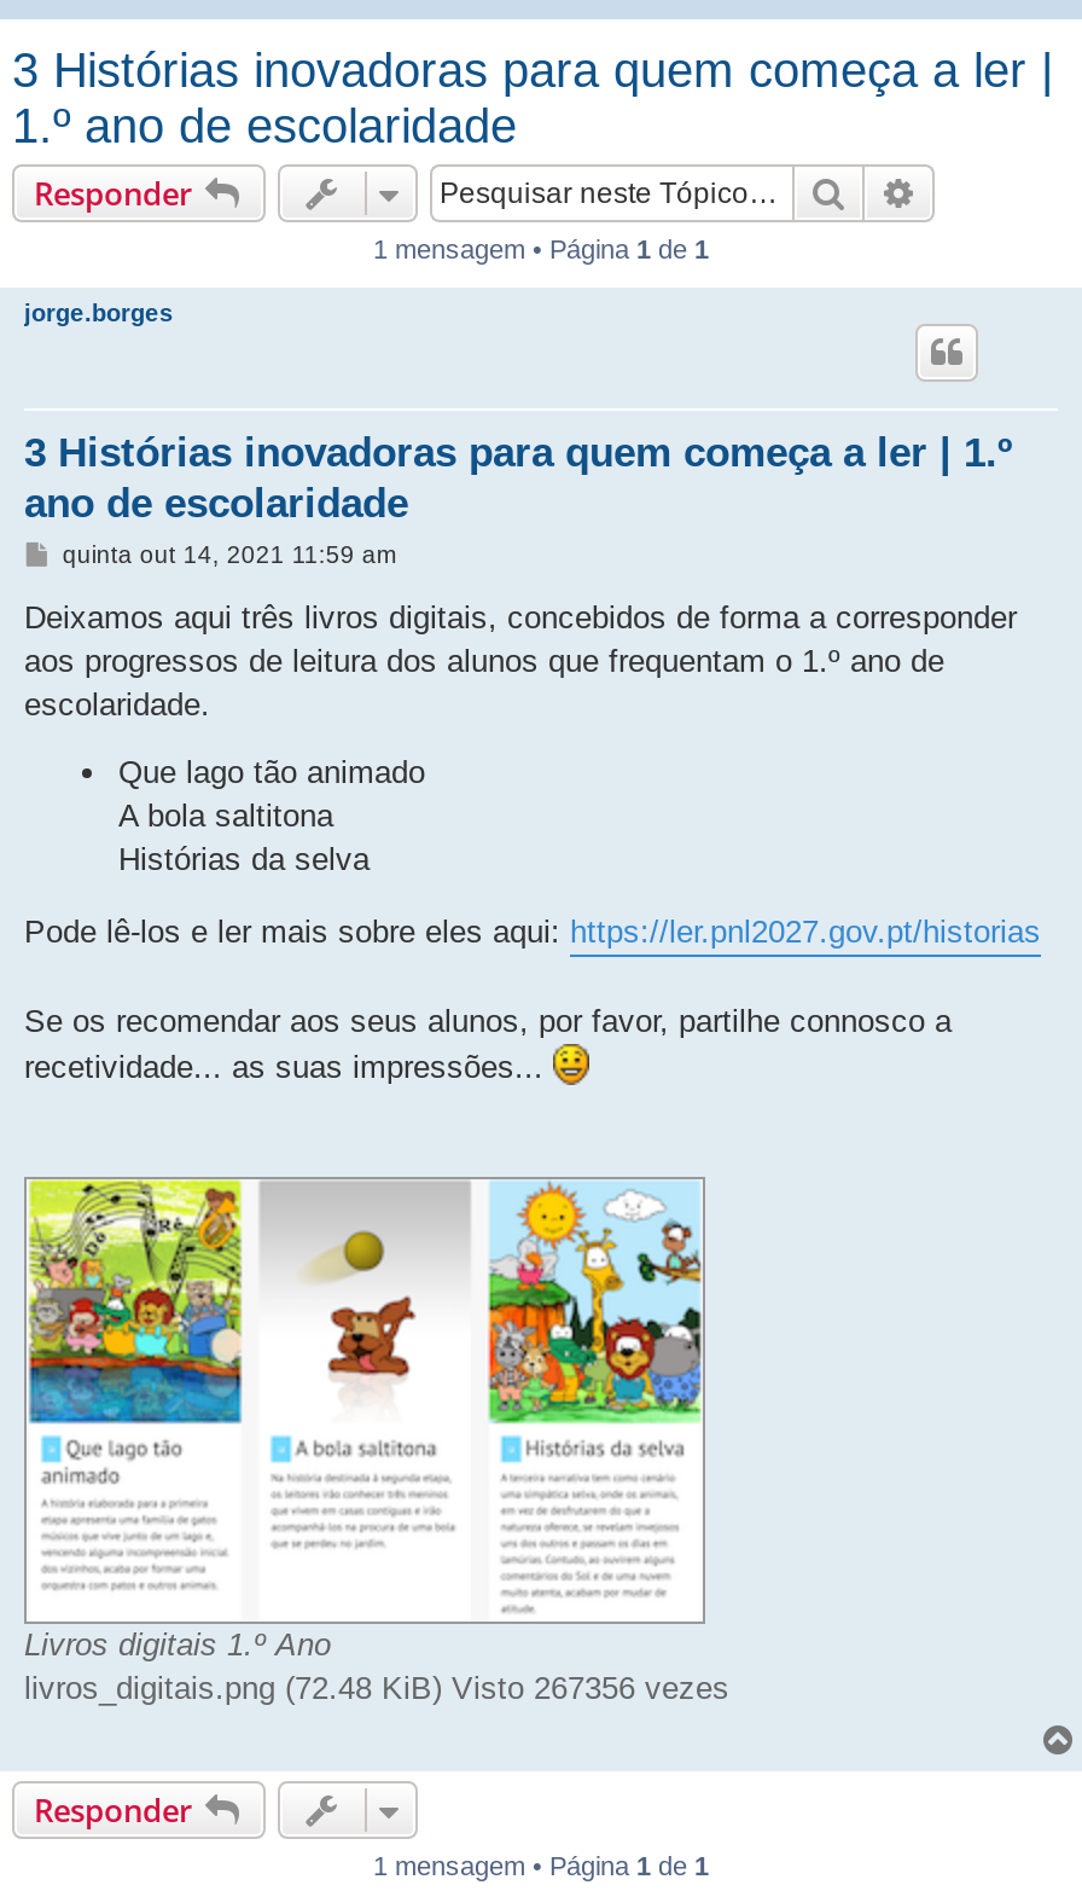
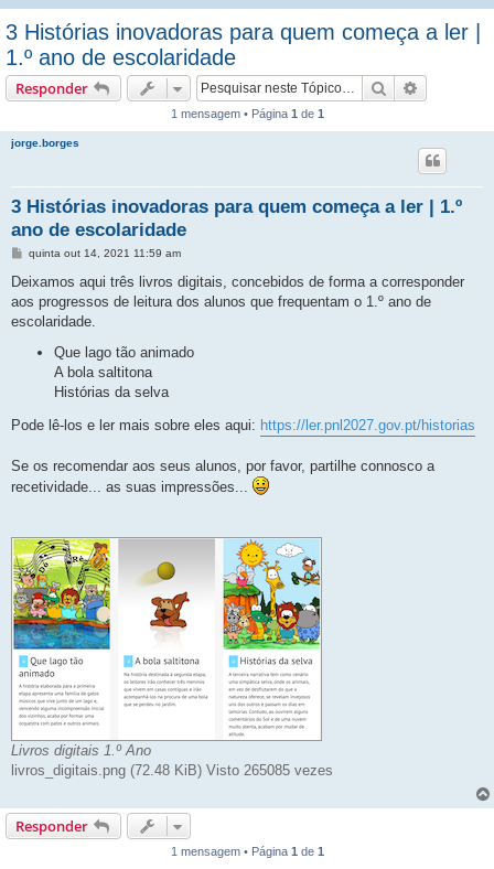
- livros_digitais.png (72.48 KiB) Visto 267356 vezes
+ livros_digitais.png (72.48 KiB) Visto 265085 vezes
